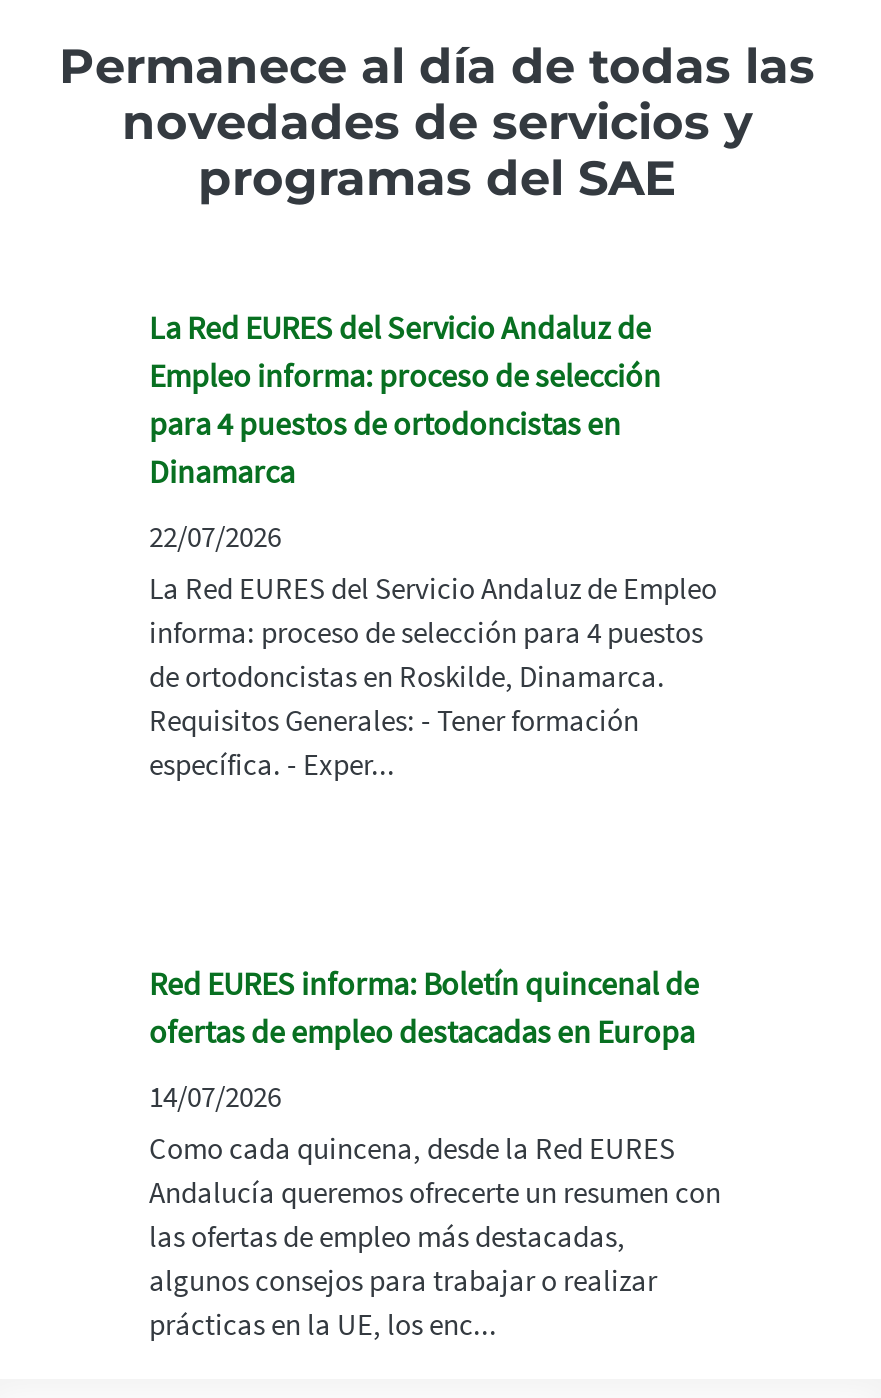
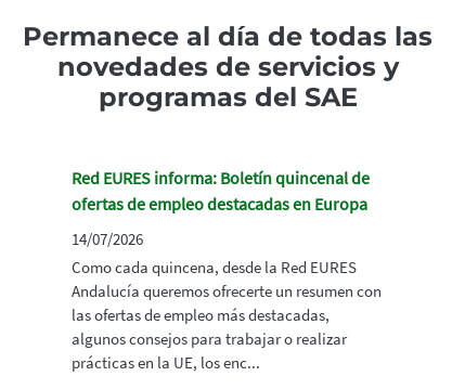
- La Red EURES del Servicio Andaluz de
- Empleo informa: proceso de selección
- para 4 puestos de ortodoncistas en
- Dinamarca
- 22/07/2026
- La Red EURES del Servicio Andaluz de Empleo
- informa: proceso de selección para 4 puestos
- de ortodoncistas en Roskilde, Dinamarca.
- Requisitos Generales: - Tener formación
- específica. - Exper...
